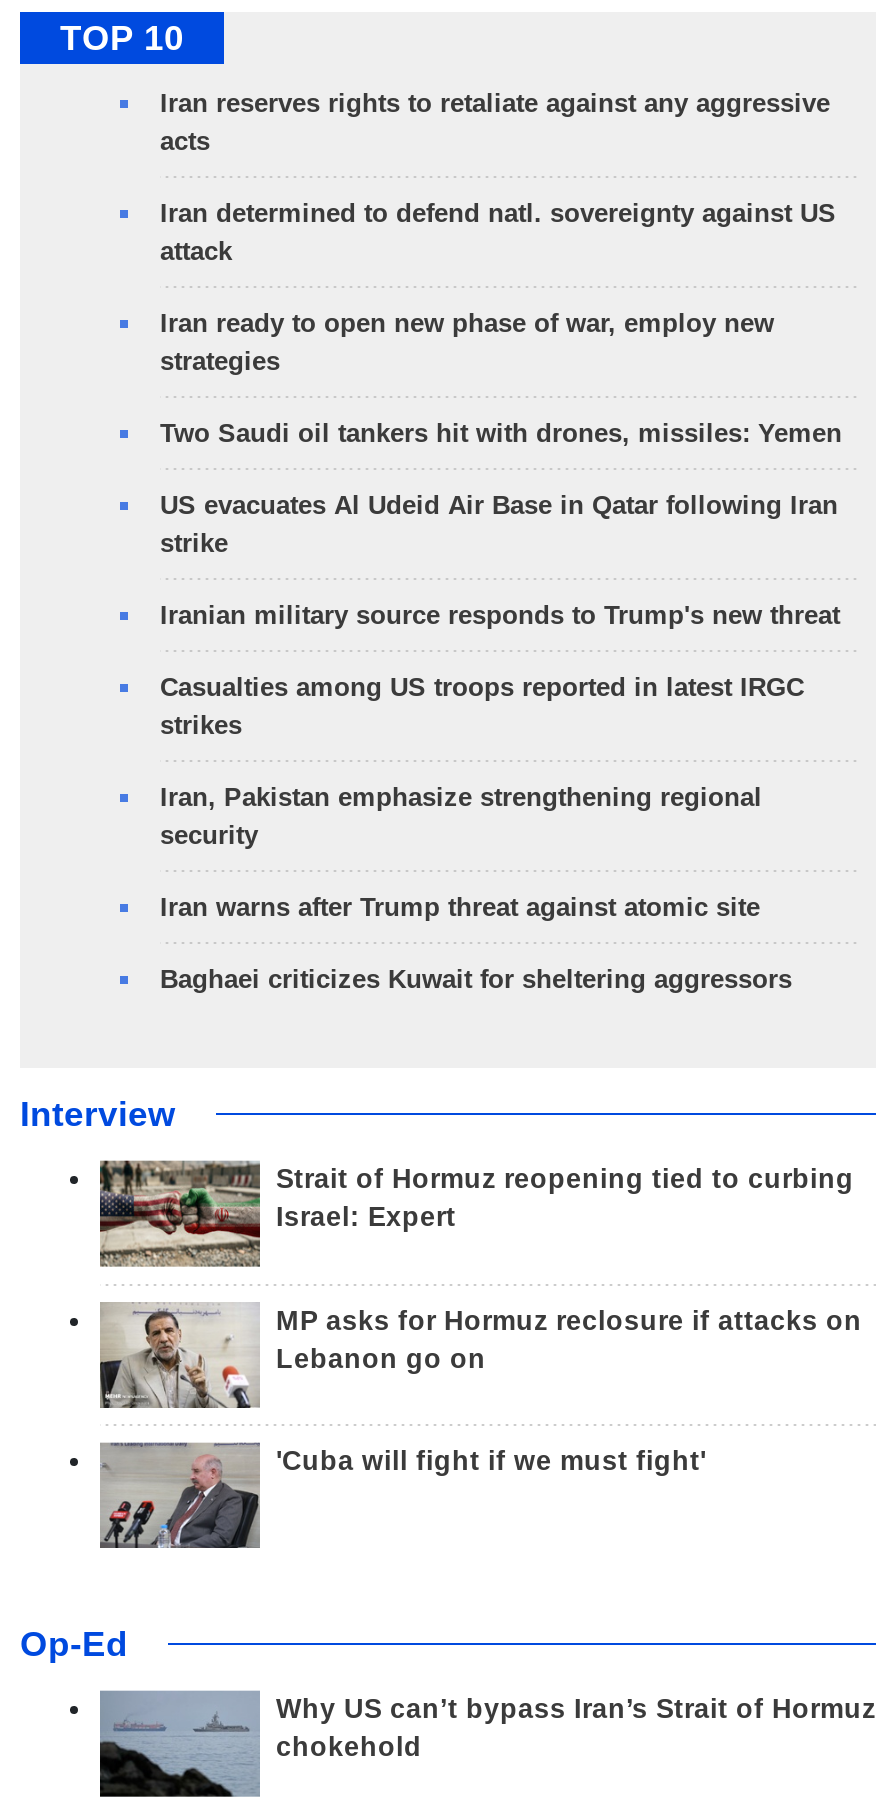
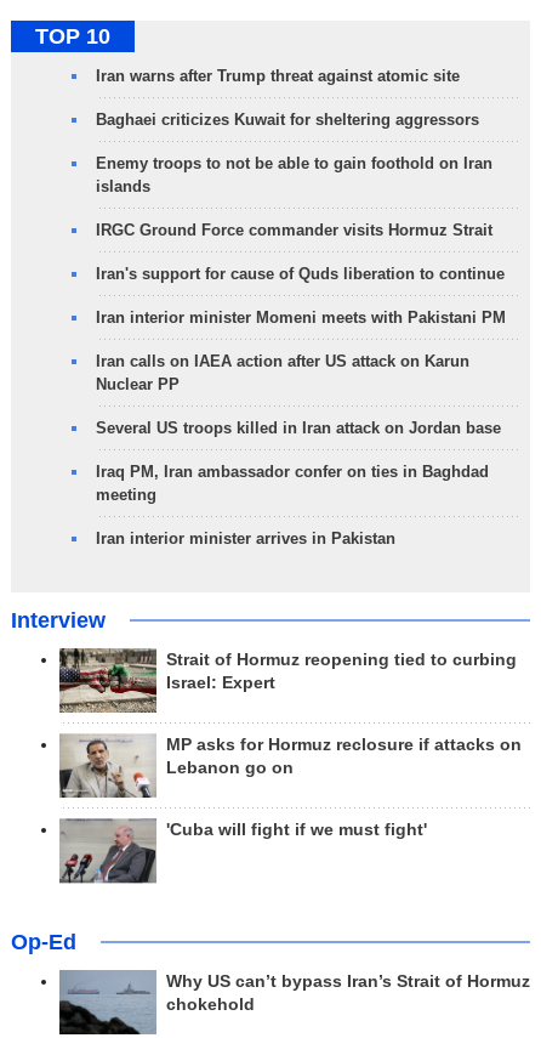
- Iran reserves rights to retaliate against any aggressive
- acts
- Iran determined to defend natl. sovereignty against US
- attack
- Iran ready to open new phase of war, employ new
- strategies
- Two Saudi oil tankers hit with drones, missiles: Yemen
- US evacuates Al Udeid Air Base in Qatar following Iran
- strike
- Iranian military source responds to Trump's new threat
- Casualties among US troops reported in latest IRGC
- strikes
- Iran, Pakistan emphasize strengthening regional
- security

moved up: Iran warns after Trump threat against atomic site | Baghaei criticizes Kuwait for sheltering aggressors

+ Enemy troops to not be able to gain foothold on Iran
+ islands
+ IRGC Ground Force commander visits Hormuz Strait
+ Iran's support for cause of Quds liberation to continue
+ Iran interior minister Momeni meets with Pakistani PM
+ Iran calls on IAEA action after US attack on Karun
+ Nuclear PP
+ Several US troops killed in Iran attack on Jordan base
+ Iraq PM, Iran ambassador confer on ties in Baghdad
+ meeting
+ Iran interior minister arrives in Pakistan
